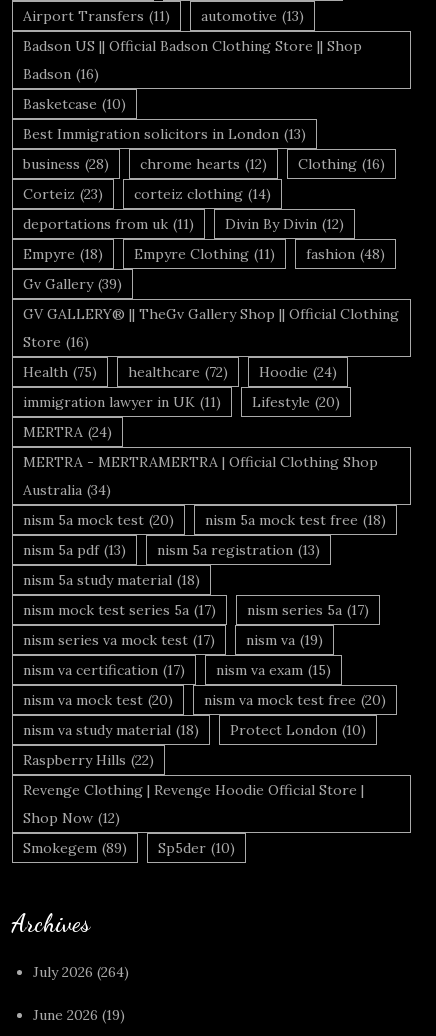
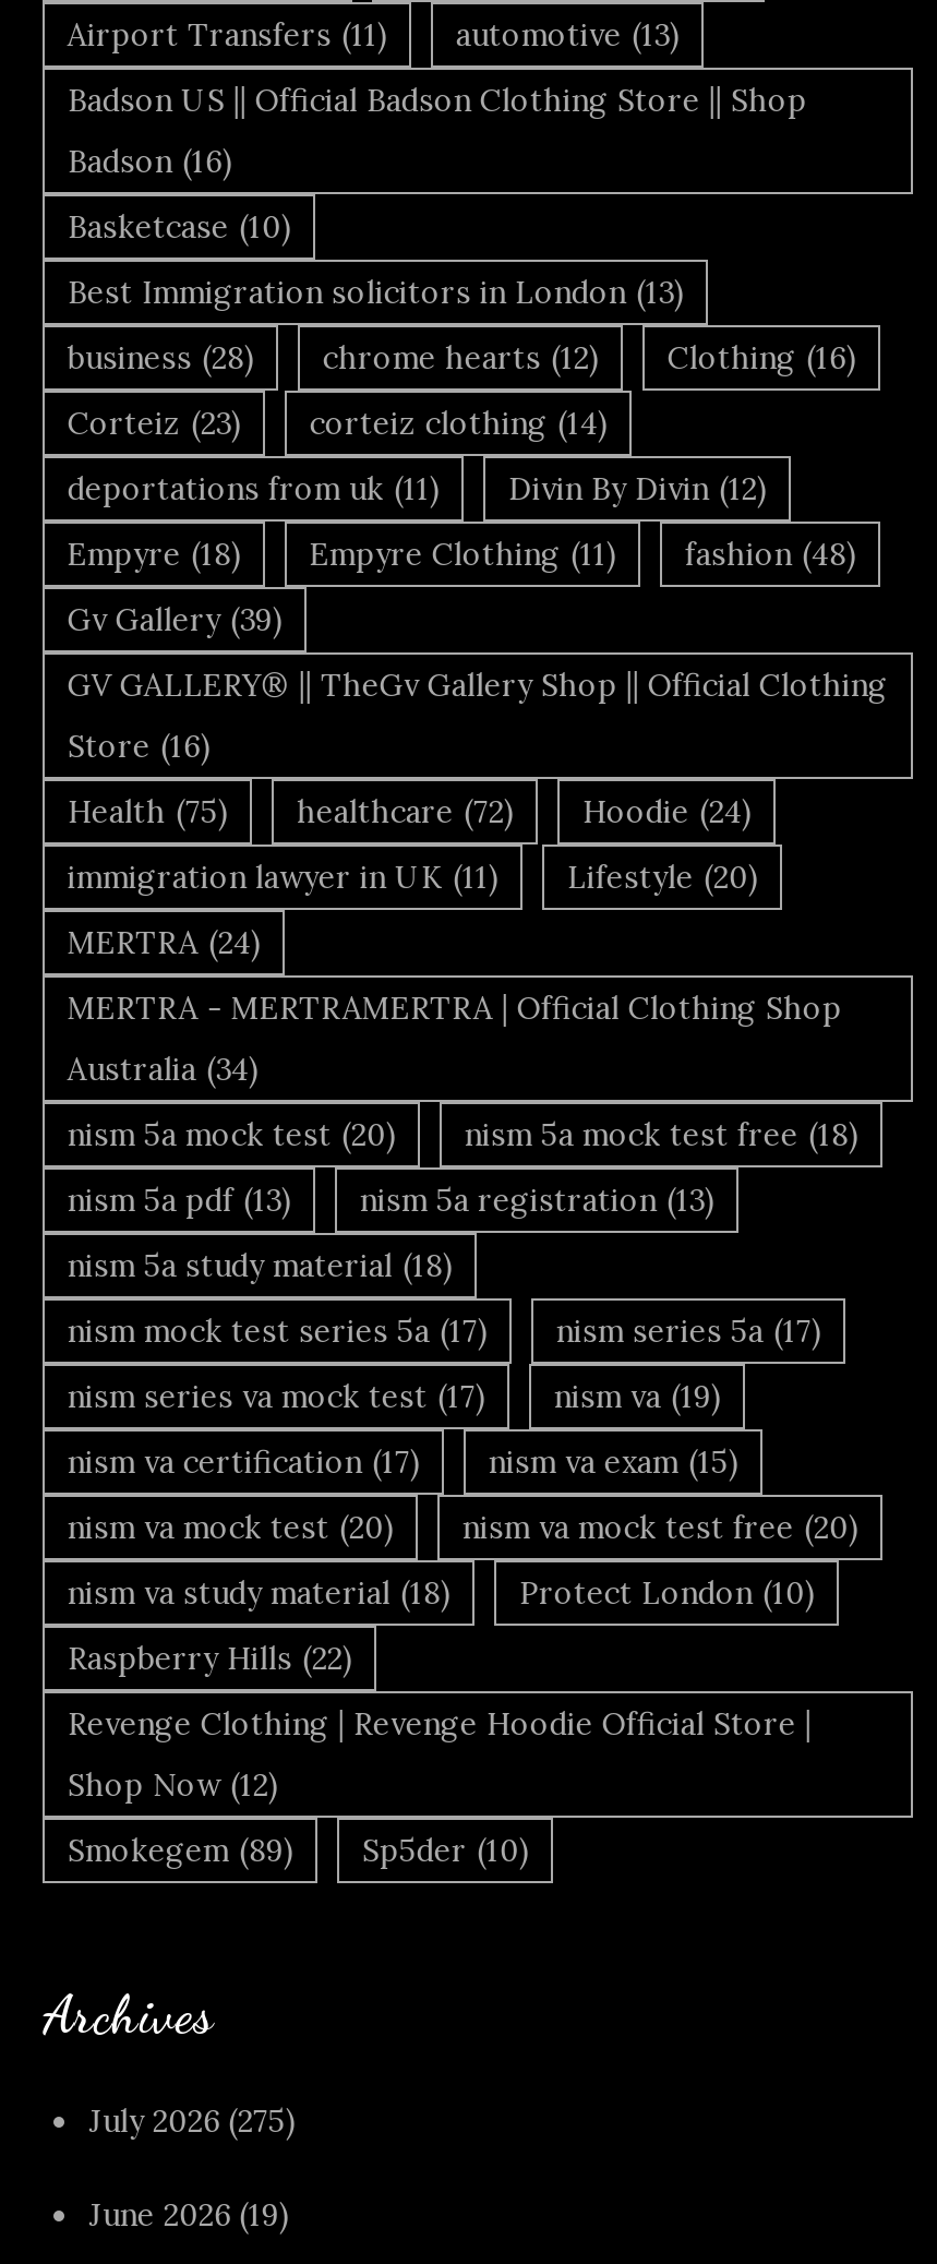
- July 2026 (264)
+ July 2026 (275)
